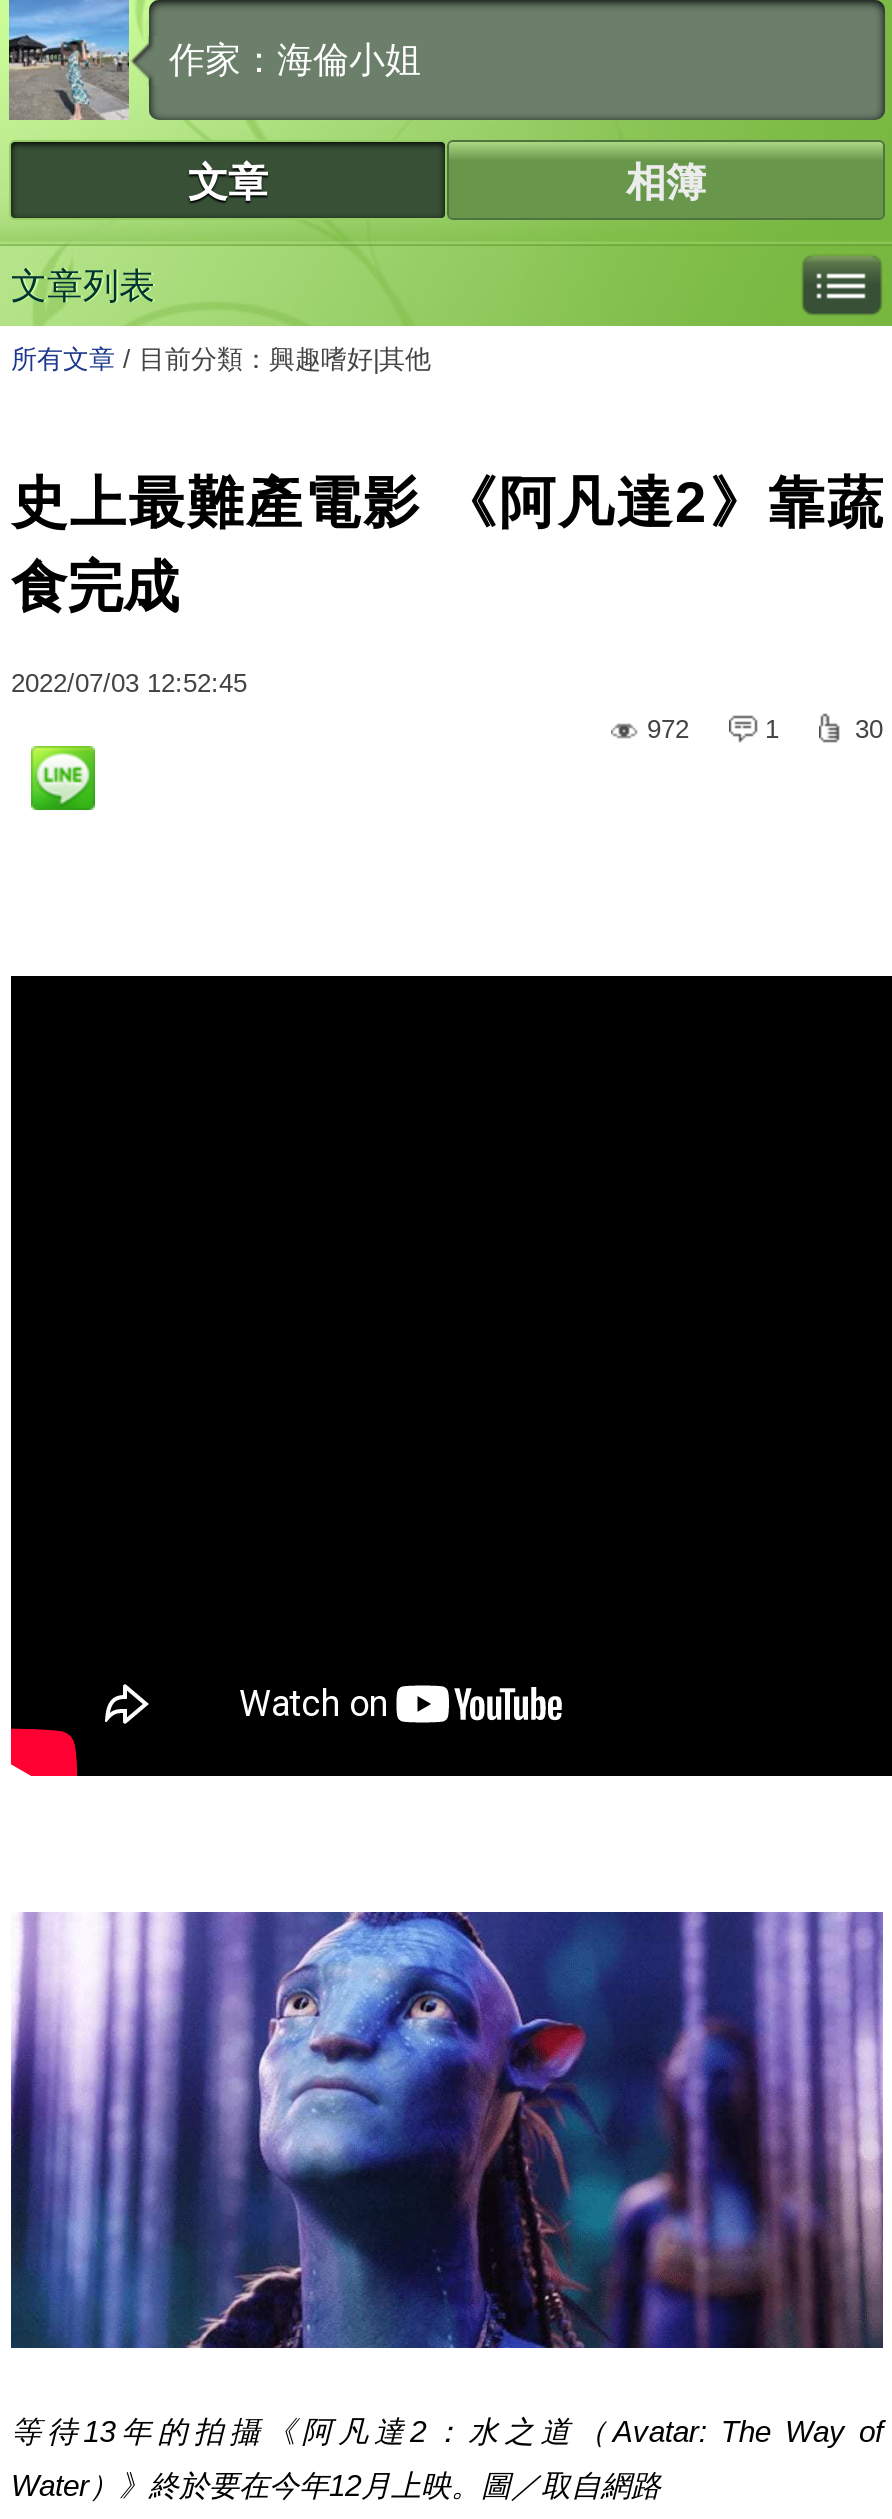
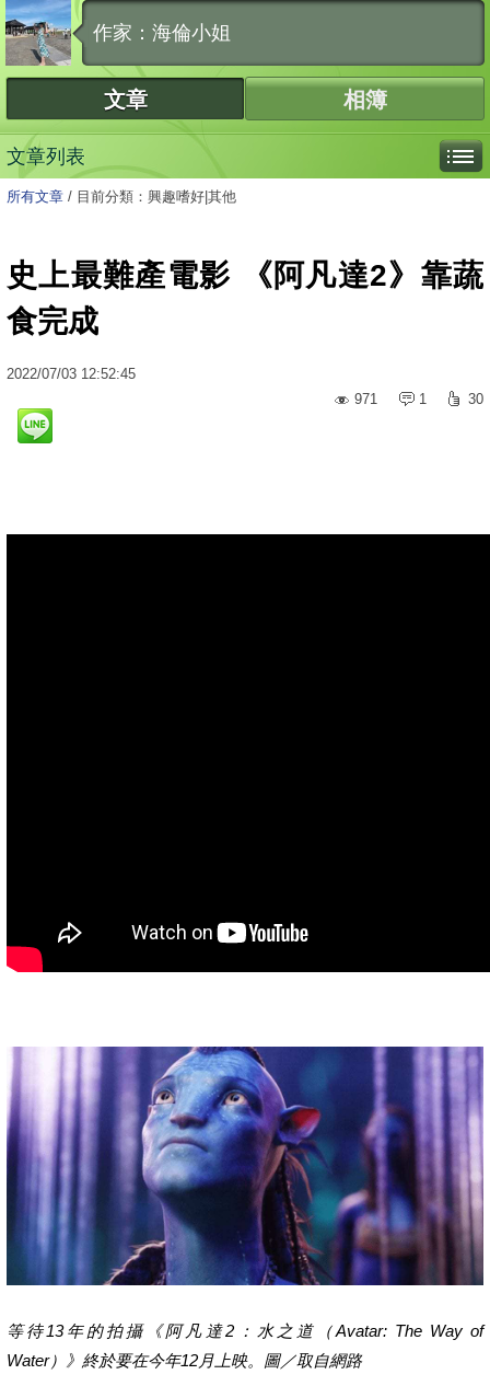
- 972
+ 971
